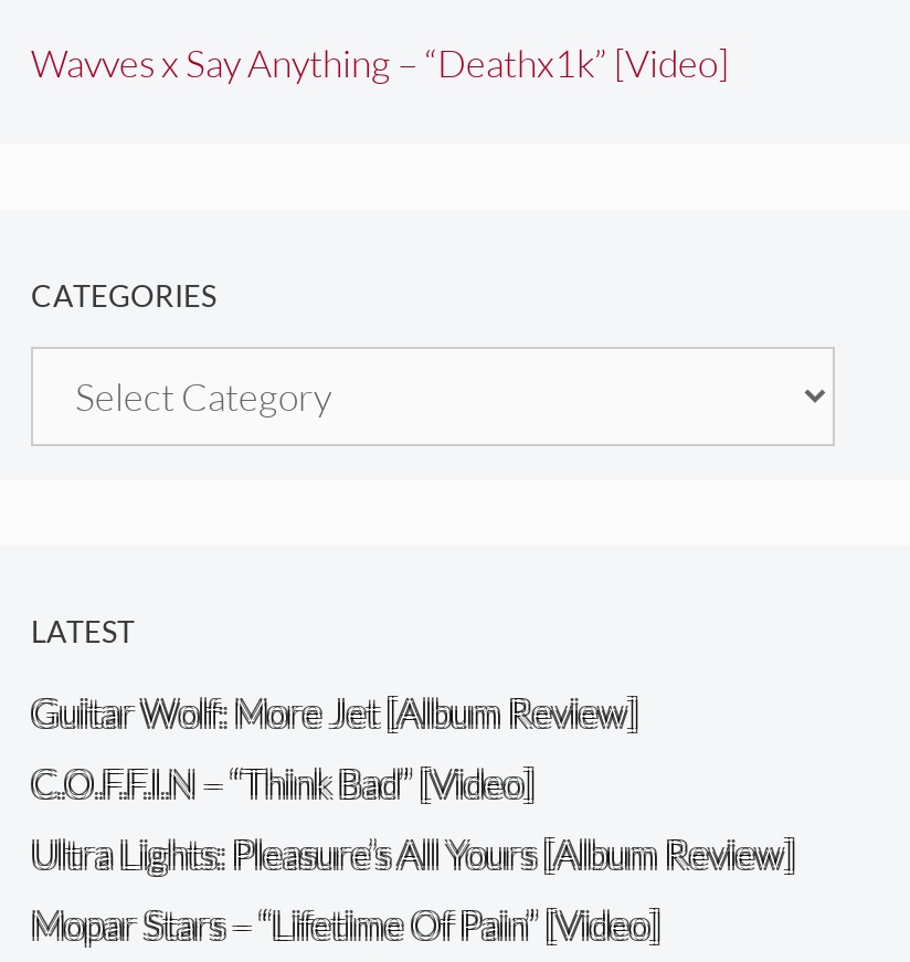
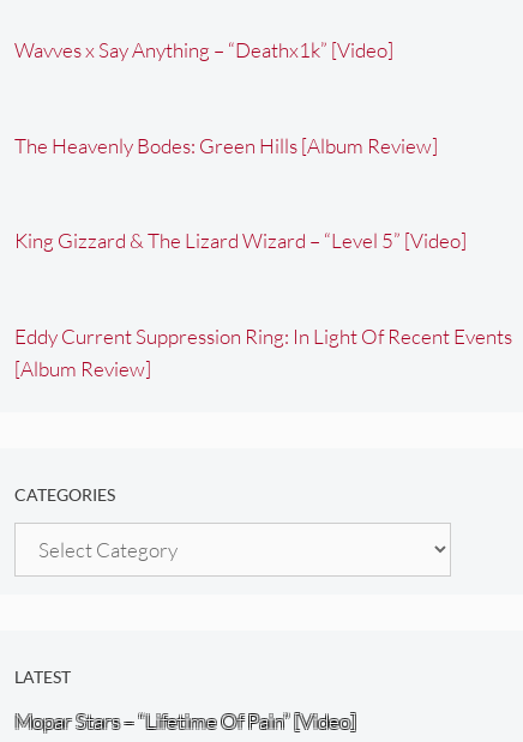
+ The Heavenly Bodes: Green Hills [Album Review]

+ King Gizzard & The Lizard Wizard – “Level 5” [Video]

+ Eddy Current Suppression Ring: In Light Of Recent Events
+ [Album Review]

moved down: CATEGORIES | LATEST

- Guitar Wolf: More Jet [Album Review]
- C.O.F.F.I.N – “Think Bad” [Video]
- Ultra Lights: Pleasure’s All Yours [Album Review]
